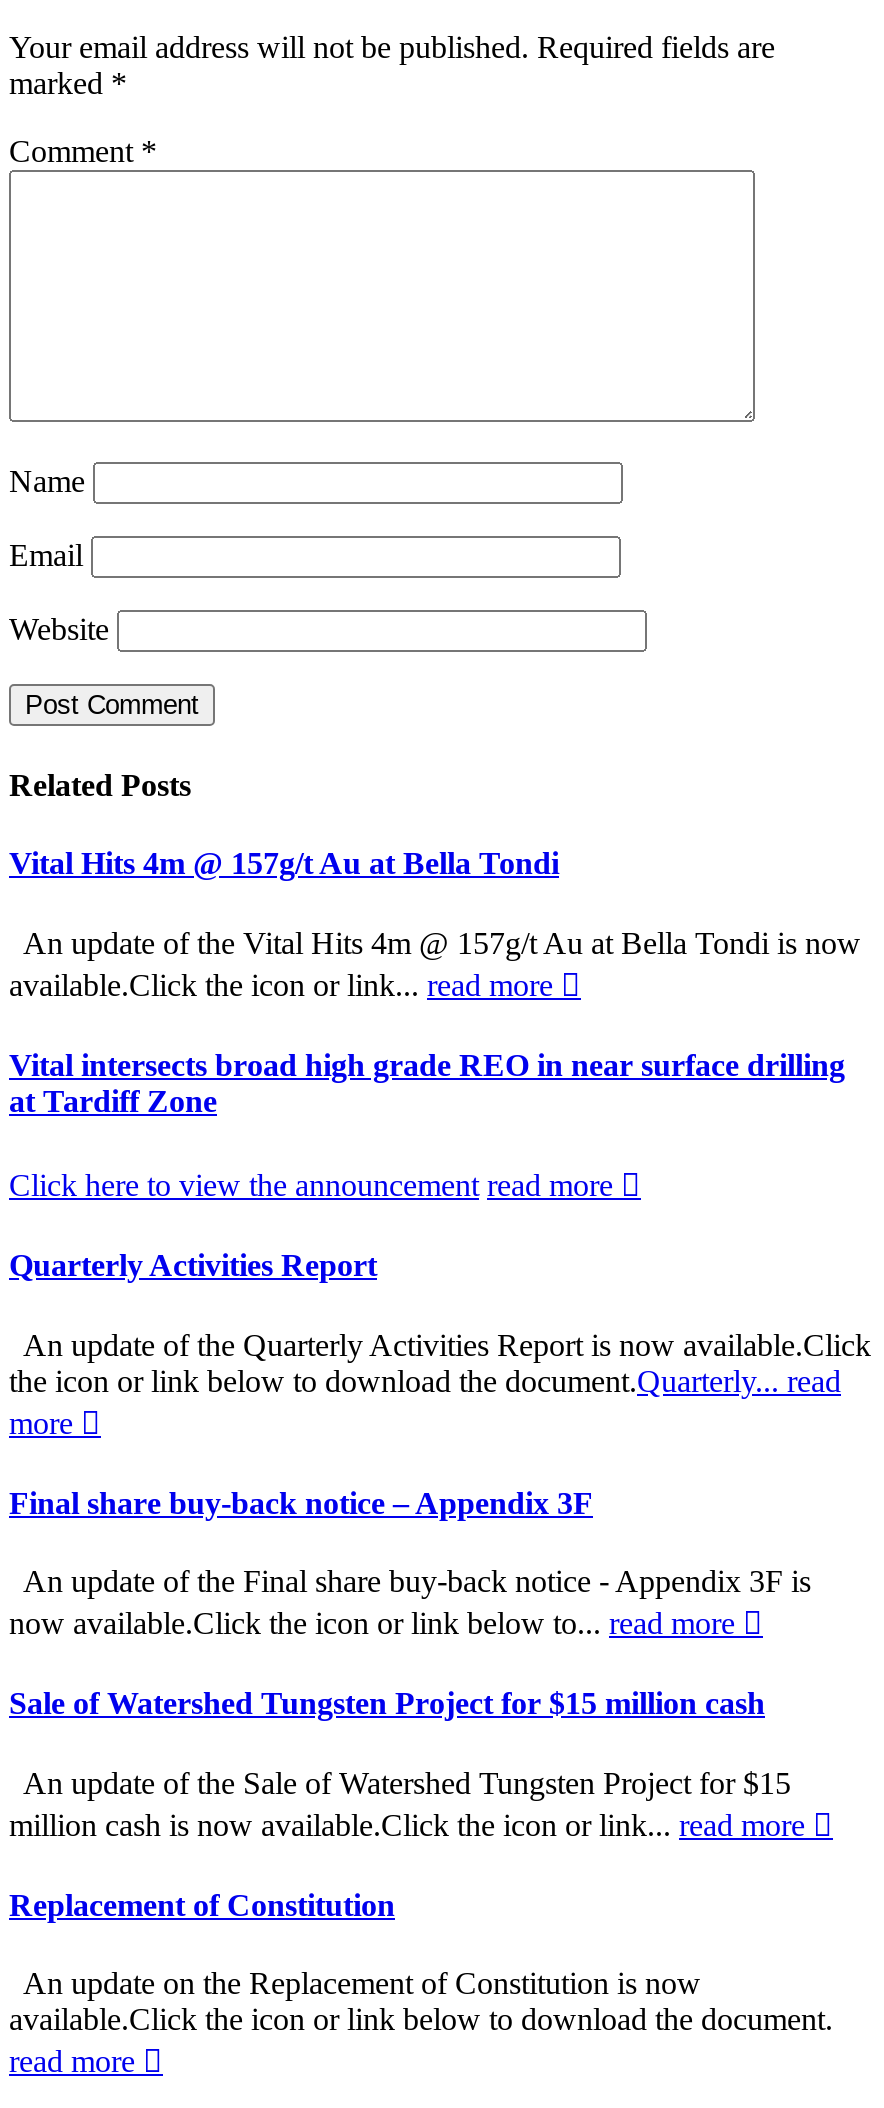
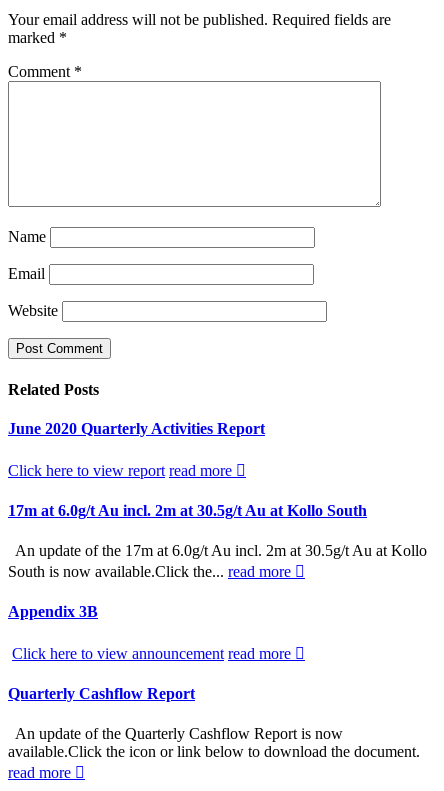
- Vital Hits 4m @ 157g/t Au at Bella Tondi
- An update of the Vital Hits 4m @ 157g/t Au at Bella Tondi is now
- available.Click the icon or link... read more
- Vital intersects broad high grade REO in near surface drilling
- at Tardiff Zone
- Click here to view the announcement read more
- Quarterly Activities Report
- An update of the Quarterly Activities Report is now available.Click
- the icon or link below to download the document.Quarterly... read
- more
- Final share buy-back notice – Appendix 3F
- An update of the Final share buy-back notice - Appendix 3F is
- now available.Click the icon or link below to... read more
- Sale of Watershed Tungsten Project for $15 million cash
- An update of the Sale of Watershed Tungsten Project for $15
- million cash is now available.Click the icon or link... read more
- Replacement of Constitution
- An update on the Replacement of Constitution is now
+ June 2020 Quarterly Activities Report
+ Click here to view report read more
+ 17m at 6.0g/t Au incl. 2m at 30.5g/t Au at Kollo South
+ An update of the 17m at 6.0g/t Au incl. 2m at 30.5g/t Au at Kollo
+ South is now available.Click the... read more
+ Appendix 3B
+ Click here to view announcement read more
+ Quarterly Cashflow Report
+ An update of the Quarterly Cashflow Report is now
